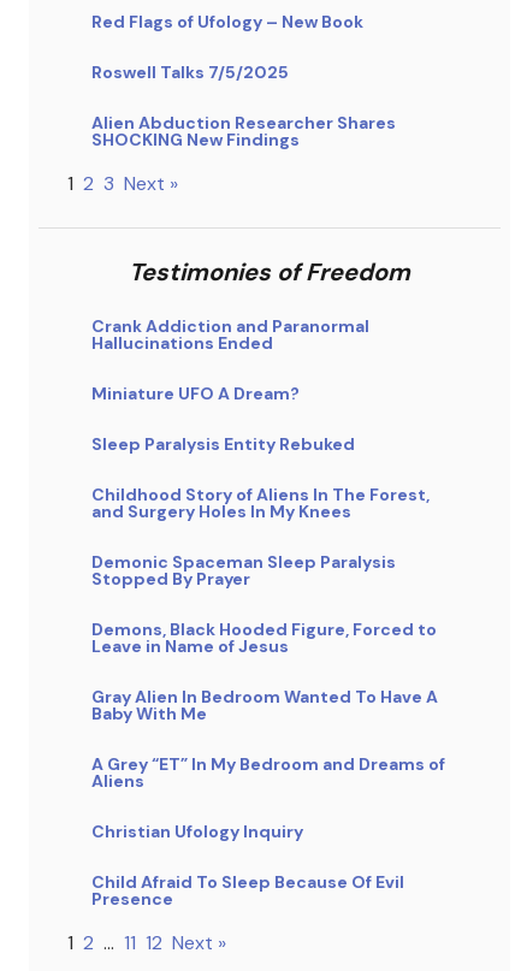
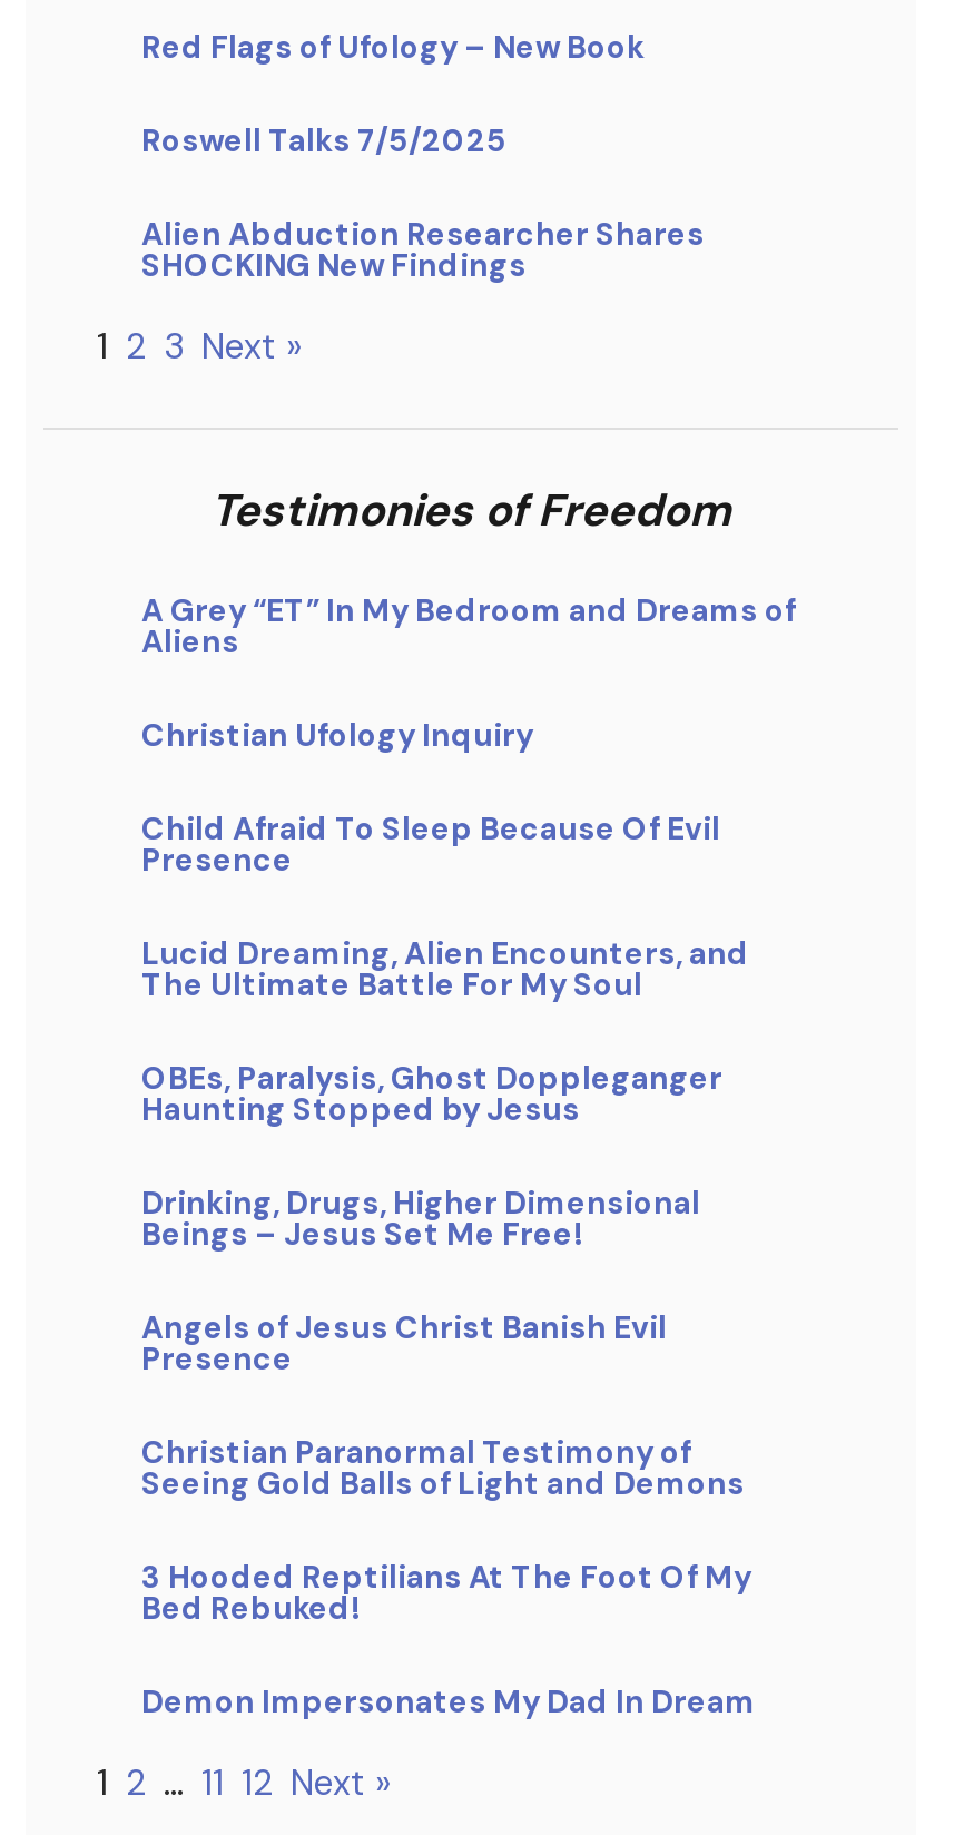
- Crank Addiction and Paranormal
- Hallucinations Ended
- Miniature UFO A Dream?
- Sleep Paralysis Entity Rebuked
- Childhood Story of Aliens In The Forest,
- and Surgery Holes In My Knees
- Demonic Spaceman Sleep Paralysis
- Stopped By Prayer
- Demons, Black Hooded Figure, Forced to
- Leave in Name of Jesus
- Gray Alien In Bedroom Wanted To Have A
- Baby With Me

moved up: A Grey “ET” In My Bedroom and Dreams of | Aliens | Christian Ufology Inquiry | Child Afraid To Sleep Because Of Evil | Presence

+ Lucid Dreaming, Alien Encounters, and
+ The Ultimate Battle For My Soul
+ OBEs, Paralysis, Ghost Doppleganger
+ Haunting Stopped by Jesus
+ Drinking, Drugs, Higher Dimensional
+ Beings – Jesus Set Me Free!
+ Angels of Jesus Christ Banish Evil
+ Presence
+ Christian Paranormal Testimony of
+ Seeing Gold Balls of Light and Demons
+ 3 Hooded Reptilians At The Foot Of My
+ Bed Rebuked!
+ Demon Impersonates My Dad In Dream
